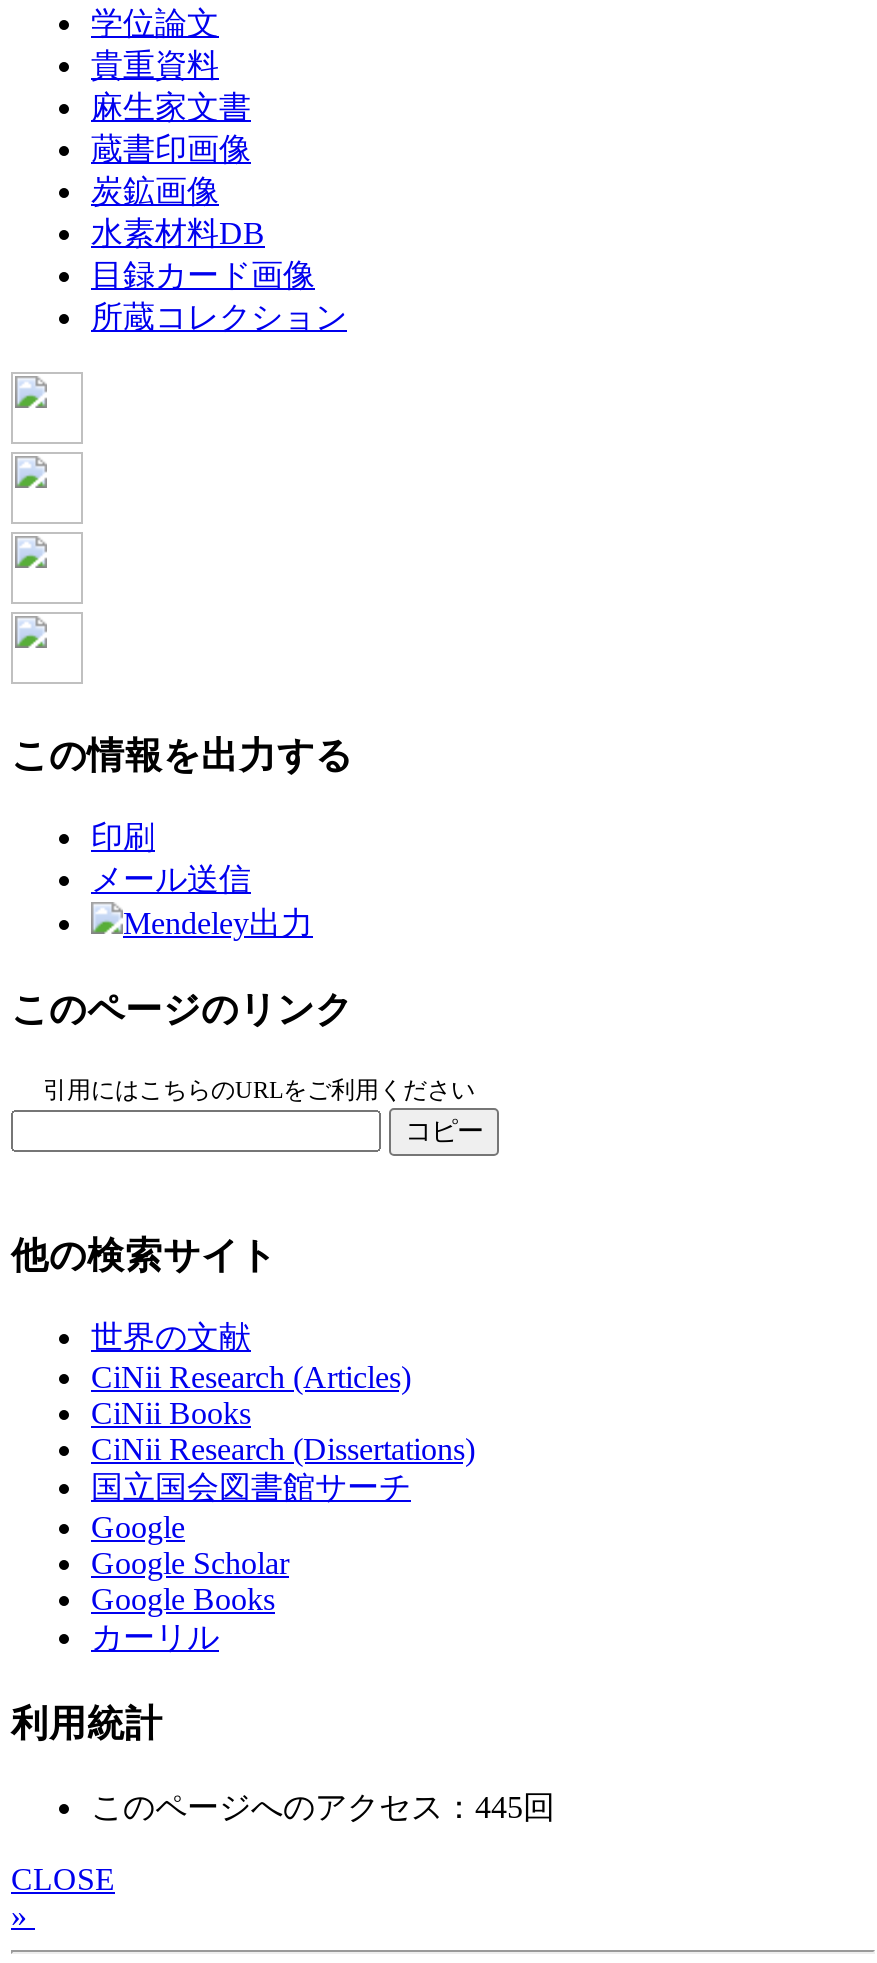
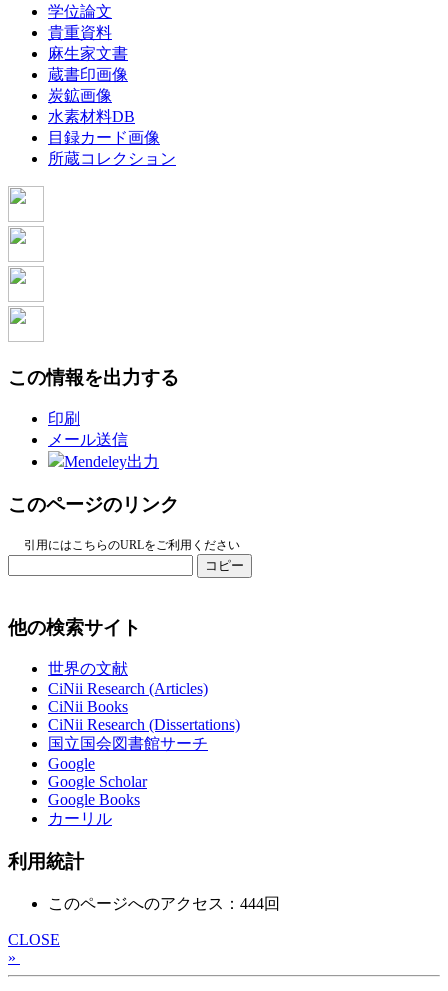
- このページへのアクセス：445回
+ このページへのアクセス：444回
